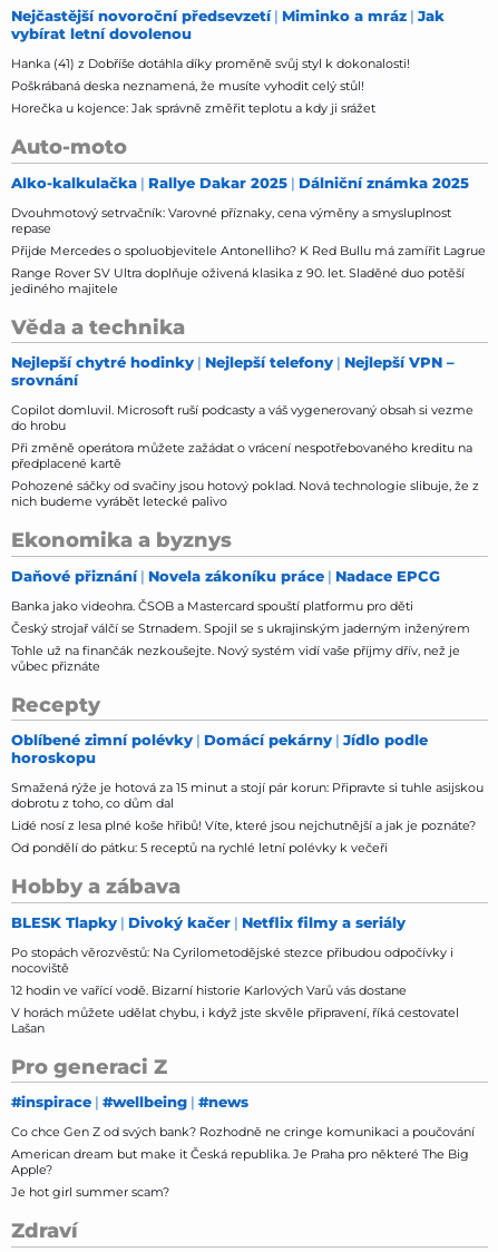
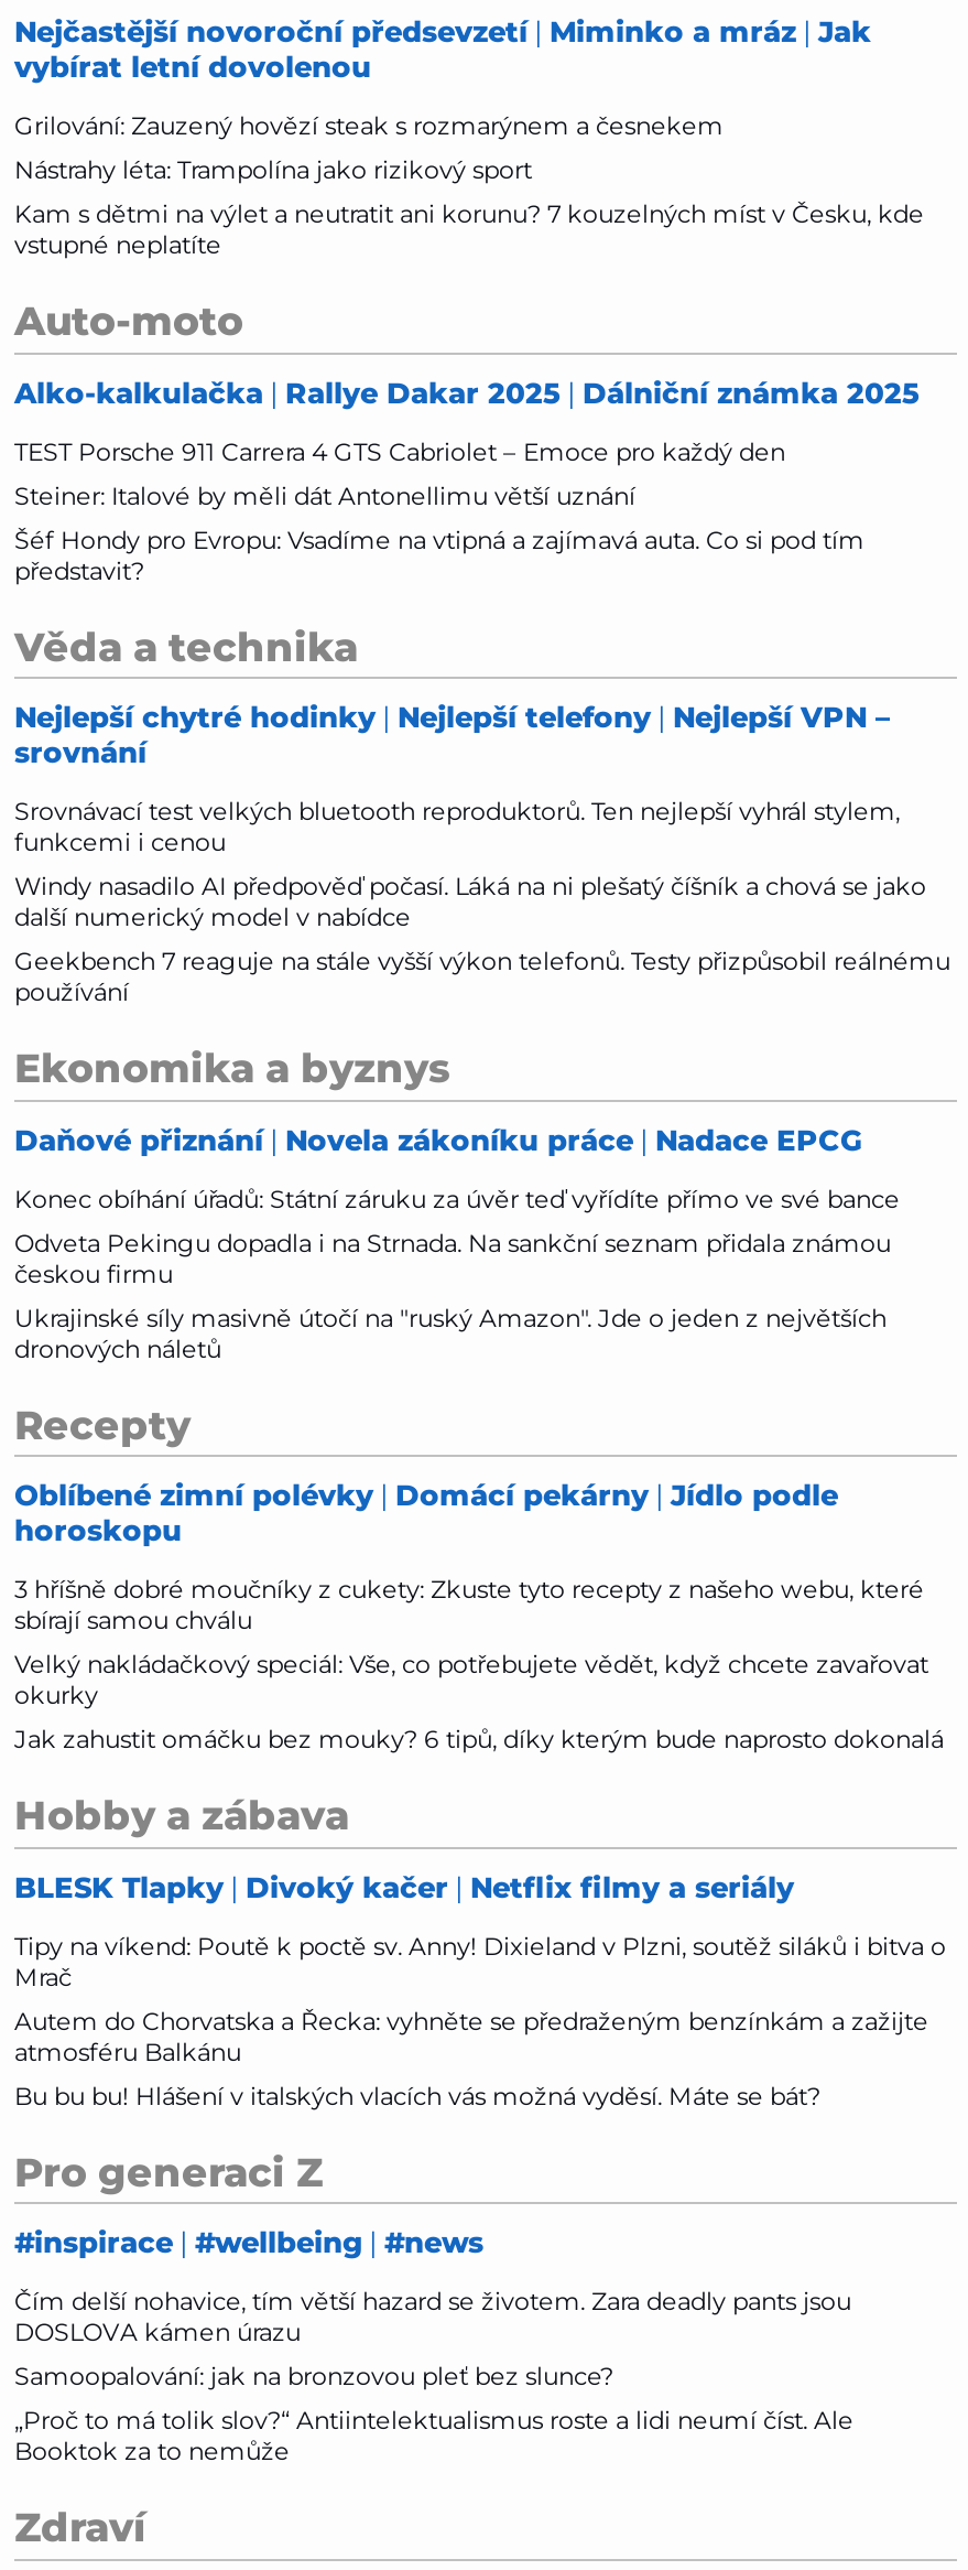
- Hanka (41) z Dobříše dotáhla díky proměně svůj styl k dokonalosti!
- Poškrábaná deska neznamená, že musíte vyhodit celý stůl!
- Horečka u kojence: Jak správně změřit teplotu a kdy ji srážet
+ Grilování: Zauzený hovězí steak s rozmarýnem a česnekem
+ Nástrahy léta: Trampolína jako rizikový sport
+ Kam s dětmi na výlet a neutratit ani korunu? 7 kouzelných míst v Česku, kde
+ vstupné neplatíte

- Dvouhmotový setrvačník: Varovné příznaky, cena výměny a smysluplnost
- repase
- Přijde Mercedes o spoluobjevitele Antonelliho? K Red Bullu má zamířit Lagrue
- Range Rover SV Ultra doplňuje oživená klasika z 90. let. Sladěné duo potěší
- jediného majitele
+ TEST Porsche 911 Carrera 4 GTS Cabriolet – Emoce pro každý den
+ Steiner: Italové by měli dát Antonellimu větší uznání
+ Šéf Hondy pro Evropu: Vsadíme na vtipná a zajímavá auta. Co si pod tím
+ představit?

- Copilot domluvil. Microsoft ruší podcasty a váš vygenerovaný obsah si vezme
- do hrobu
- Při změně operátora můžete zažádat o vrácení nespotřebovaného kreditu na
- předplacené kartě
- Pohozené sáčky od svačiny jsou hotový poklad. Nová technologie slibuje, že z
- nich budeme vyrábět letecké palivo
+ Srovnávací test velkých bluetooth reproduktorů. Ten nejlepší vyhrál stylem,
+ funkcemi i cenou
+ Windy nasadilo AI předpověď počasí. Láká na ni plešatý číšník a chová se jako
+ další numerický model v nabídce
+ Geekbench 7 reaguje na stále vyšší výkon telefonů. Testy přizpůsobil reálnému
+ používání

- Banka jako videohra. ČSOB a Mastercard spouští platformu pro děti
- Český strojař válčí se Strnadem. Spojil se s ukrajinským jaderným inženýrem
- Tohle už na finančák nezkoušejte. Nový systém vidí vaše příjmy dřív, než je
- vůbec přiznáte
+ Konec obíhání úřadů: Státní záruku za úvěr teď vyřídíte přímo ve své bance
+ Odveta Pekingu dopadla i na Strnada. Na sankční seznam přidala známou
+ českou firmu
+ Ukrajinské síly masivně útočí na "ruský Amazon". Jde o jeden z největších
+ dronových náletů

- Smažená rýže je hotová za 15 minut a stojí pár korun: Připravte si tuhle asijskou
- dobrotu z toho, co dům dal
- Lidé nosí z lesa plné koše hřibů! Víte, které jsou nejchutnější a jak je poznáte?
- Od pondělí do pátku: 5 receptů na rychlé letní polévky k večeři
+ 3 hříšně dobré moučníky z cukety: Zkuste tyto recepty z našeho webu, které
+ sbírají samou chválu
+ Velký nakládačkový speciál: Vše, co potřebujete vědět, když chcete zavařovat
+ okurky
+ Jak zahustit omáčku bez mouky? 6 tipů, díky kterým bude naprosto dokonalá

- Po stopách věrozvěstů: Na Cyrilometodějské stezce přibudou odpočívky i
- nocoviště
- 12 hodin ve vařící vodě. Bizarní historie Karlových Varů vás dostane
- V horách můžete udělat chybu, i když jste skvěle připravení, říká cestovatel
- Lašan
+ Tipy na víkend: Poutě k poctě sv. Anny! Dixieland v Plzni, soutěž siláků i bitva o
+ Mrač
+ Autem do Chorvatska a Řecka: vyhněte se předraženým benzínkám a zažijte
+ atmosféru Balkánu
+ Bu bu bu! Hlášení v italských vlacích vás možná vyděsí. Máte se bát?

- Co chce Gen Z od svých bank? Rozhodně ne cringe komunikaci a poučování
- American dream but make it Česká republika. Je Praha pro některé The Big
- Apple?
- Je hot girl summer scam?
+ Čím delší nohavice, tím větší hazard se životem. Zara deadly pants jsou
+ DOSLOVA kámen úrazu
+ Samoopalování: jak na bronzovou pleť bez slunce?
+ „Proč to má tolik slov?“ Antiintelektualismus roste a lidi neumí číst. Ale
+ Booktok za to nemůže
